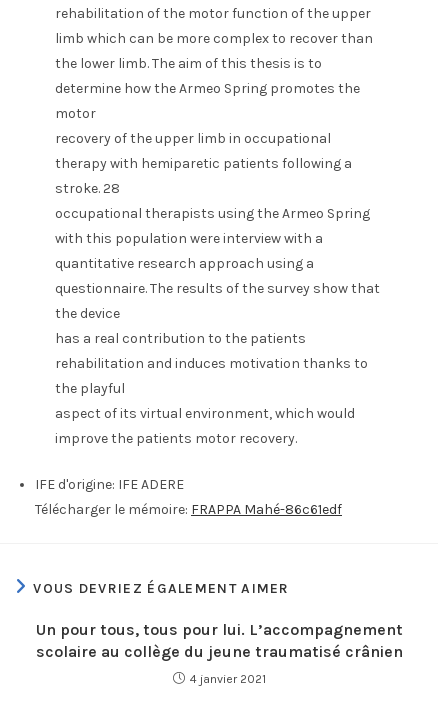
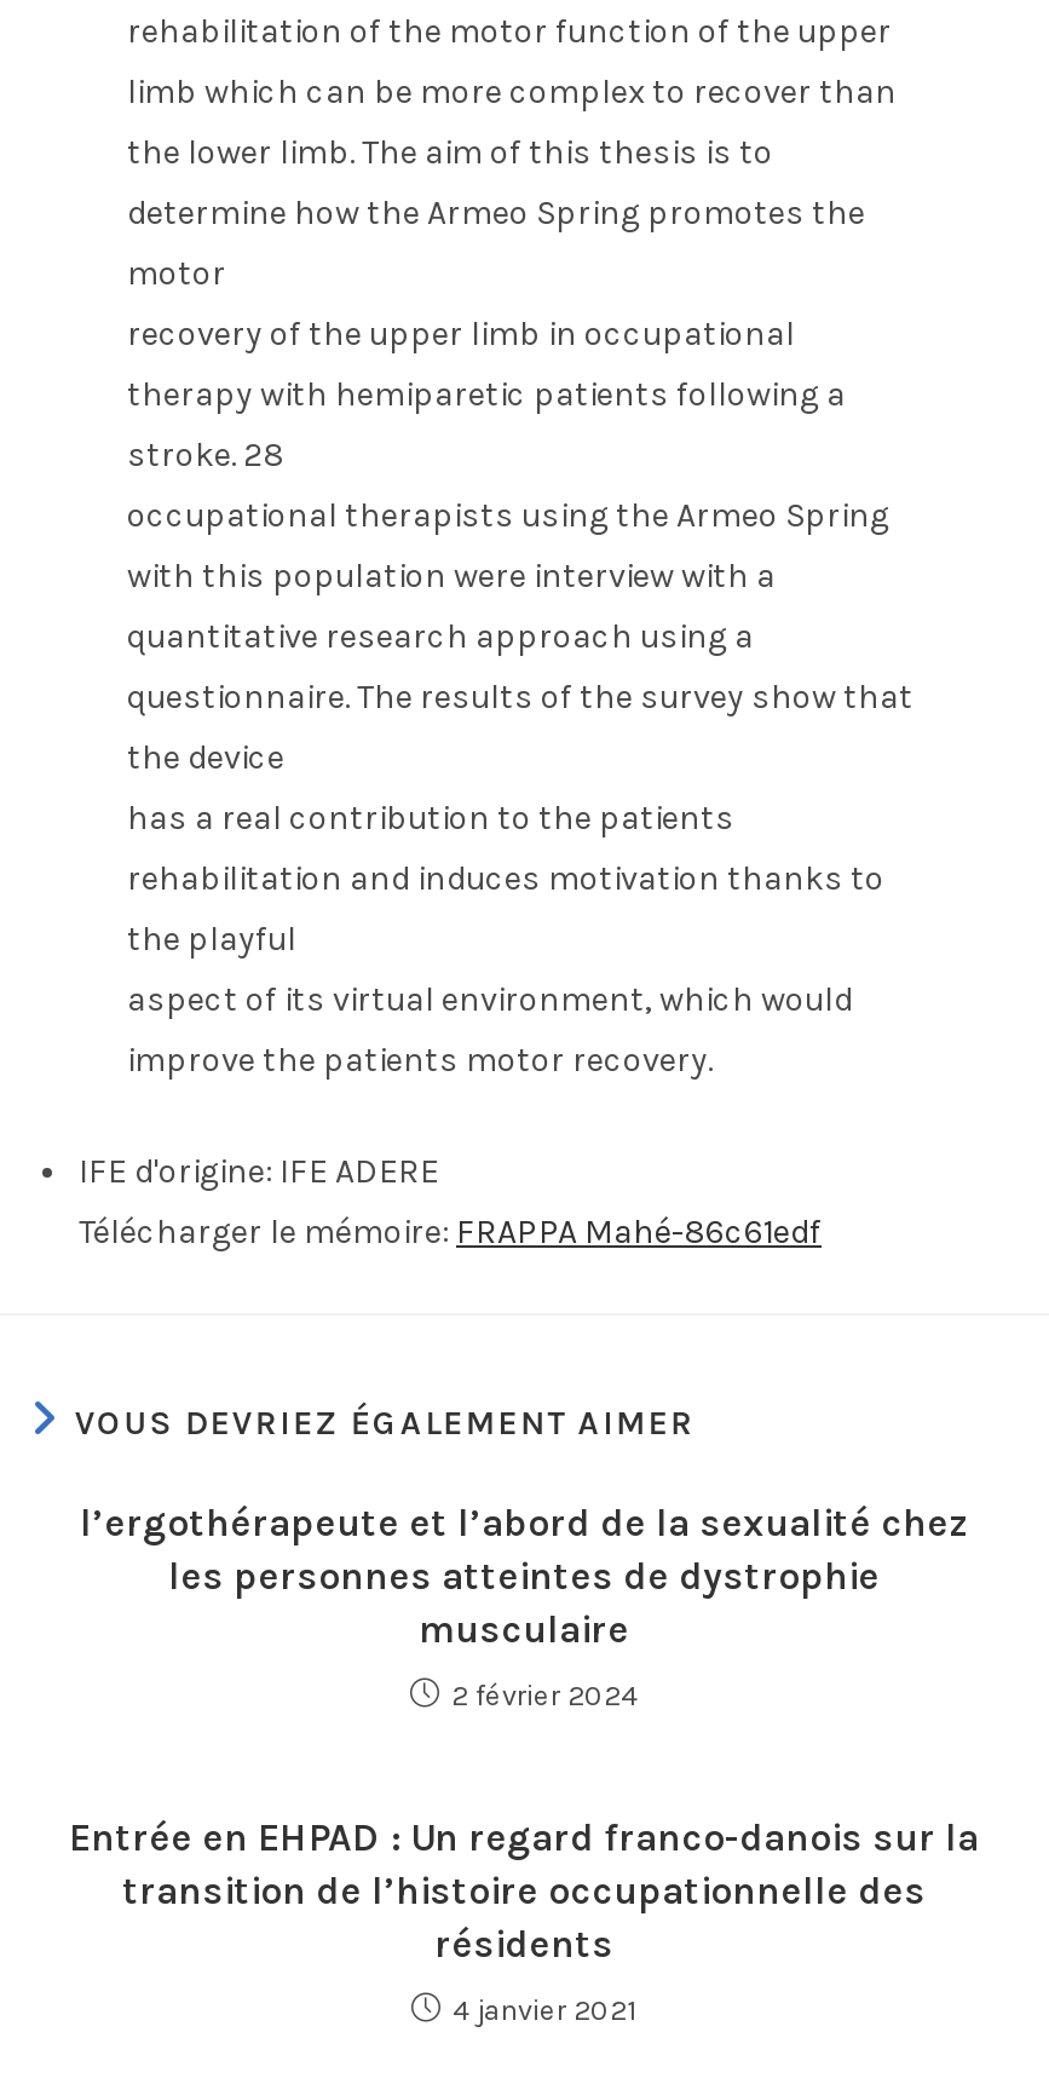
- Un pour tous, tous pour lui. L’accompagnement
- scolaire au collège du jeune traumatisé crânien
+ l’ergothérapeute et l’abord de la sexualité chez
+ les personnes atteintes de dystrophie
+ musculaire
+ 2 février 2024
+ Entrée en EHPAD : Un regard franco-danois sur la
+ transition de l’histoire occupationnelle des
+ résidents
